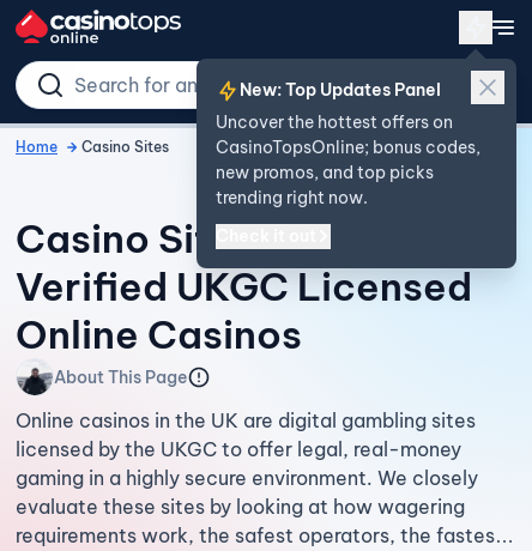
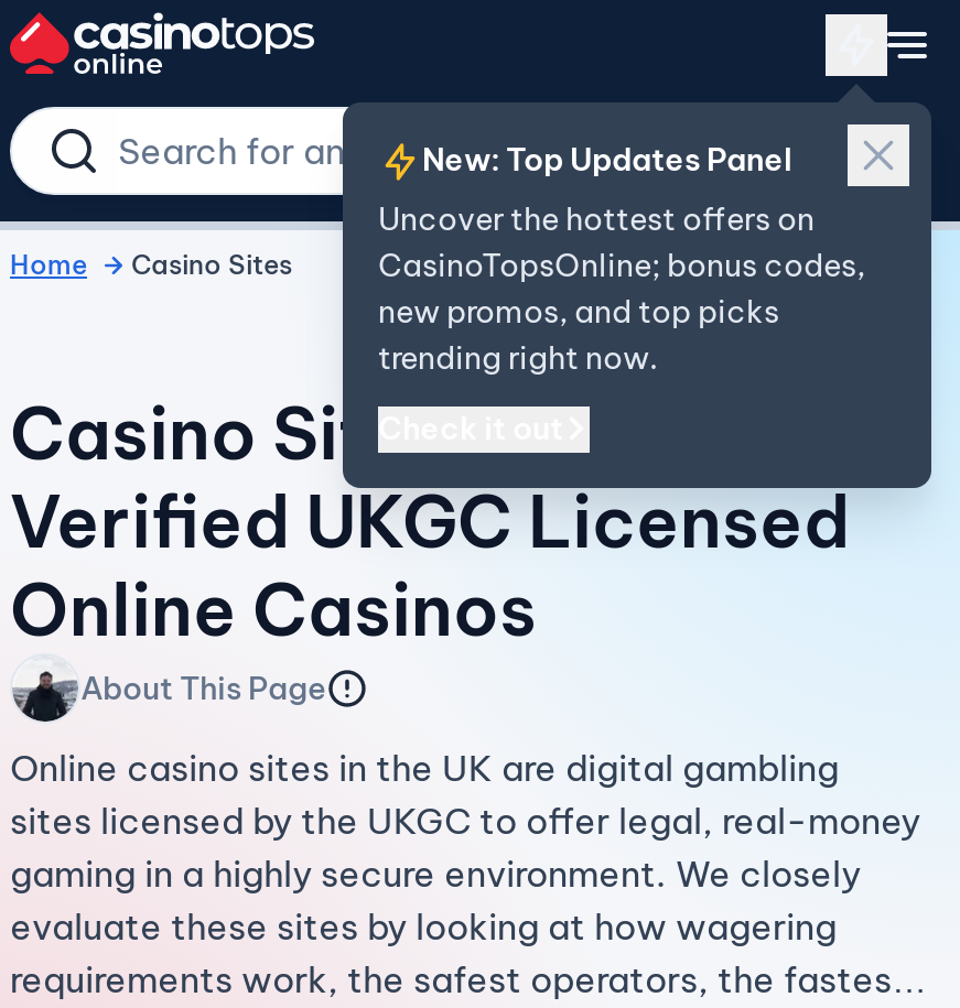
- Online casinos in the UK are digital gambling sites
- licensed by the UKGC to offer legal, real-money
+ Online casino sites in the UK are digital gambling
+ sites licensed by the UKGC to offer legal, real-money
